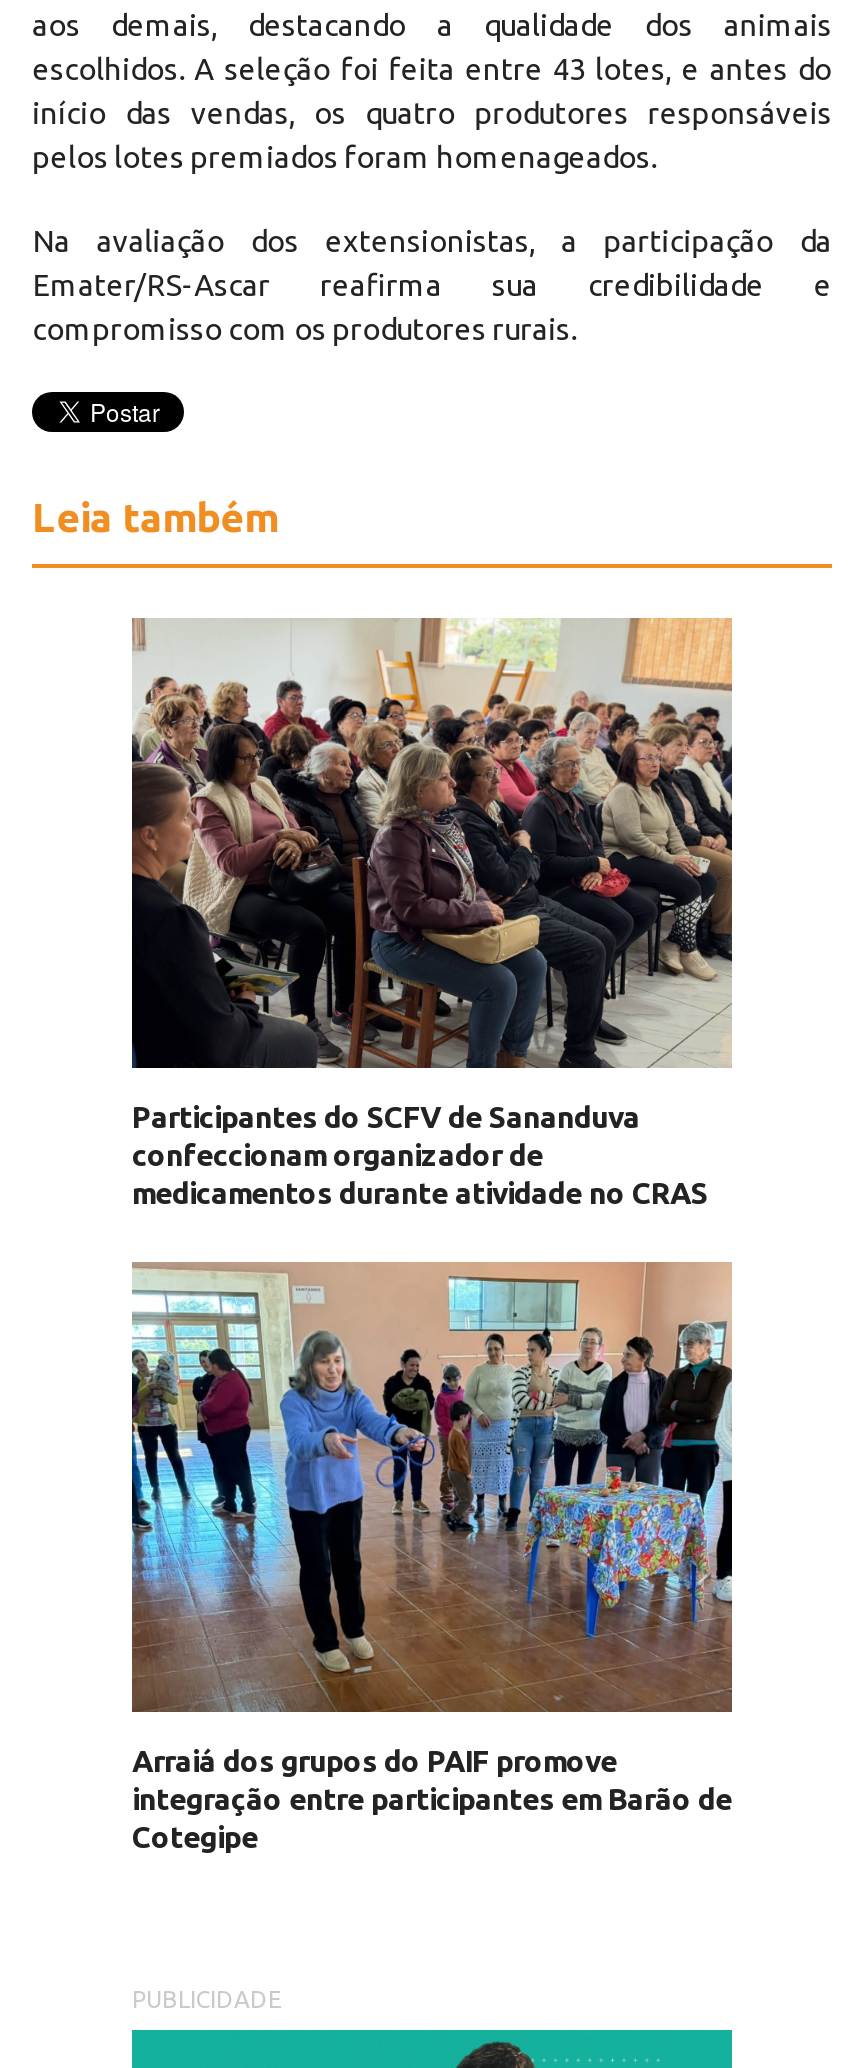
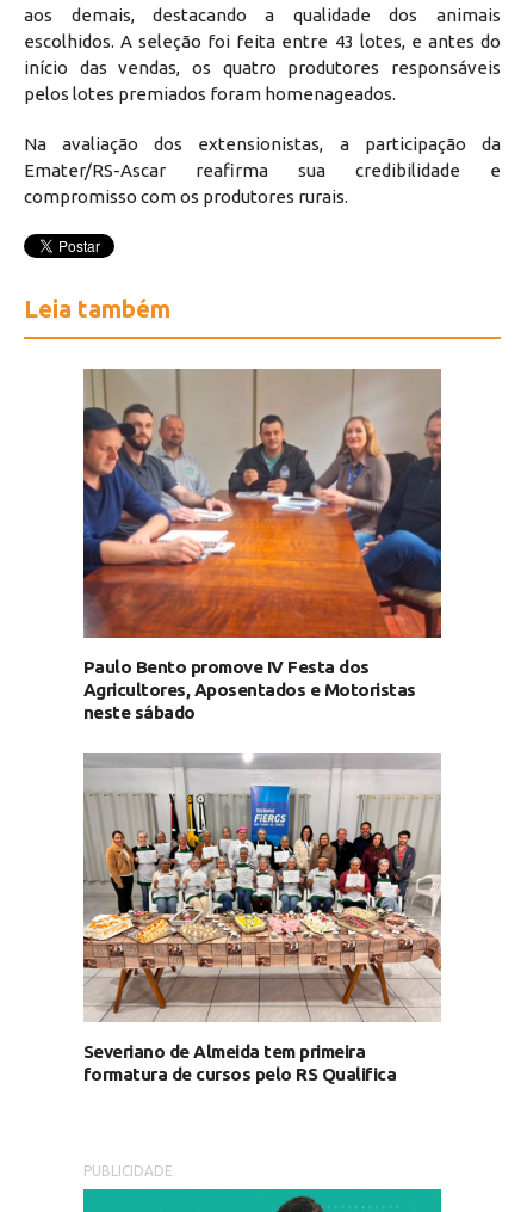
- [image]
- Participantes do SCFV de Sananduva
- confeccionam organizador de
- medicamentos durante atividade no CRAS
+ [image]
+ Paulo Bento promove IV Festa dos
+ Agricultores, Aposentados e Motoristas
+ neste sábado

- [image]
- Arraiá dos grupos do PAIF promove
- integração entre participantes em Barão de
- Cotegipe
+ [image]
+ Severiano de Almeida tem primeira
+ formatura de cursos pelo RS Qualifica
